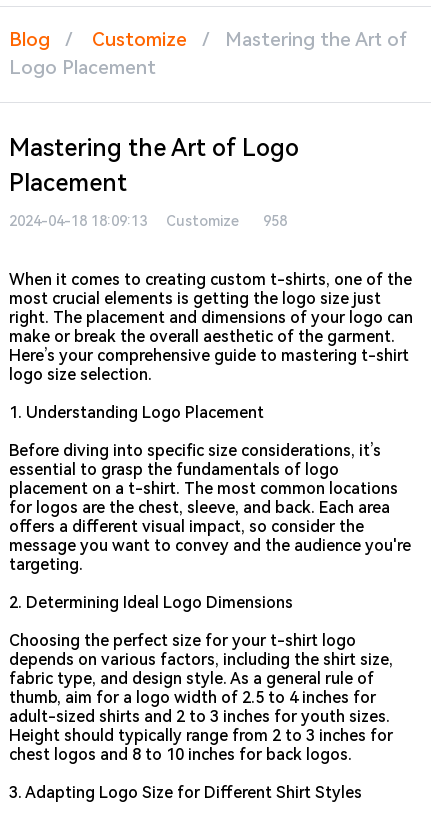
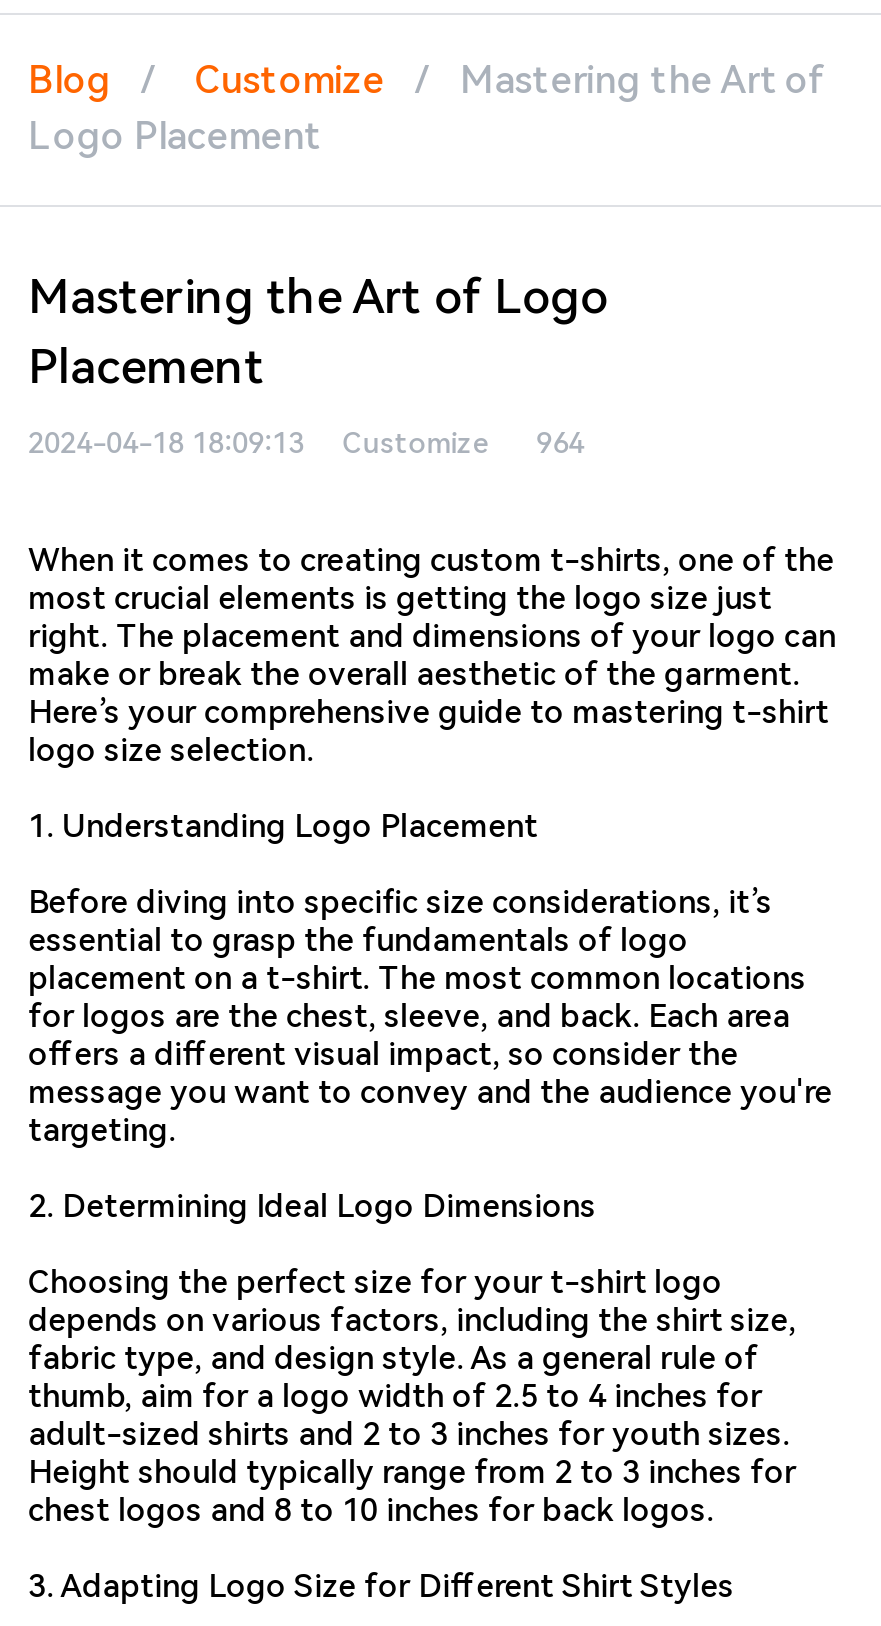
- 2024-04-18 18:09:13 Customize 958
+ 2024-04-18 18:09:13 Customize 964
